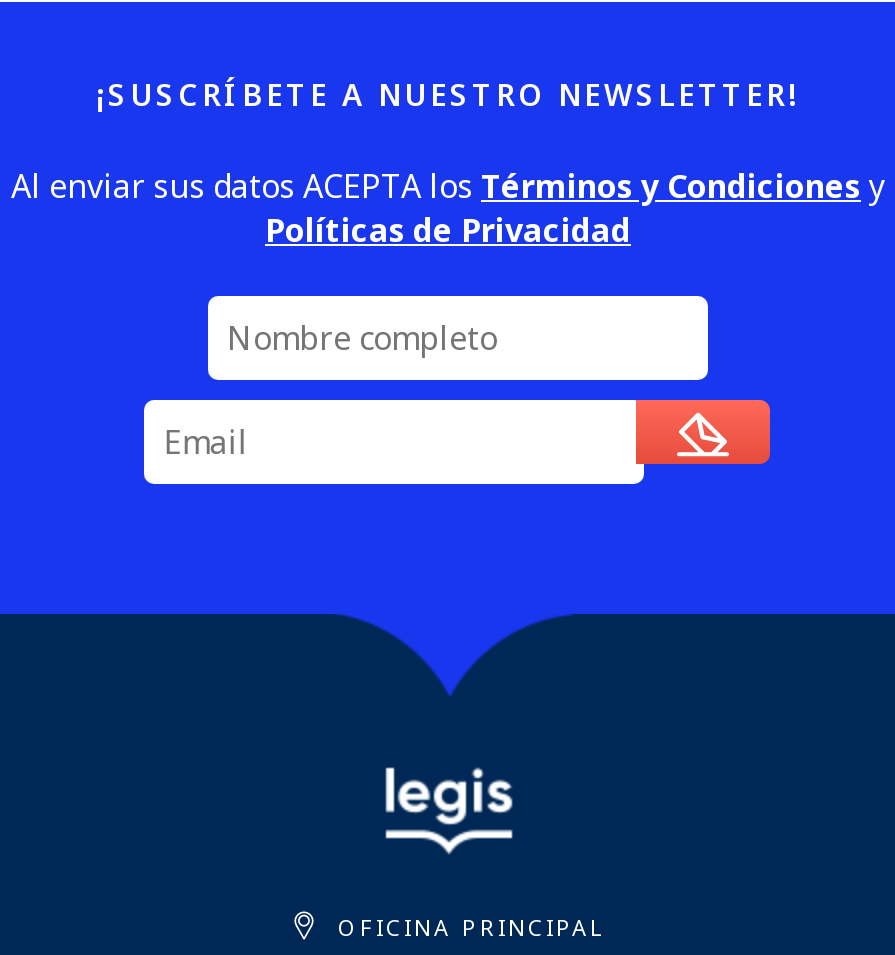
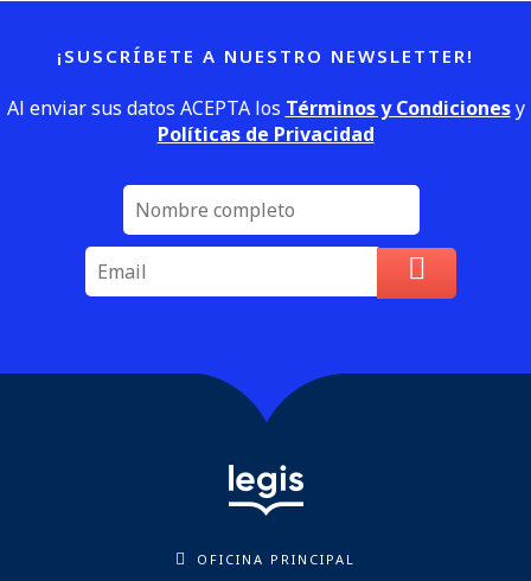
- [image]
+ [image]
